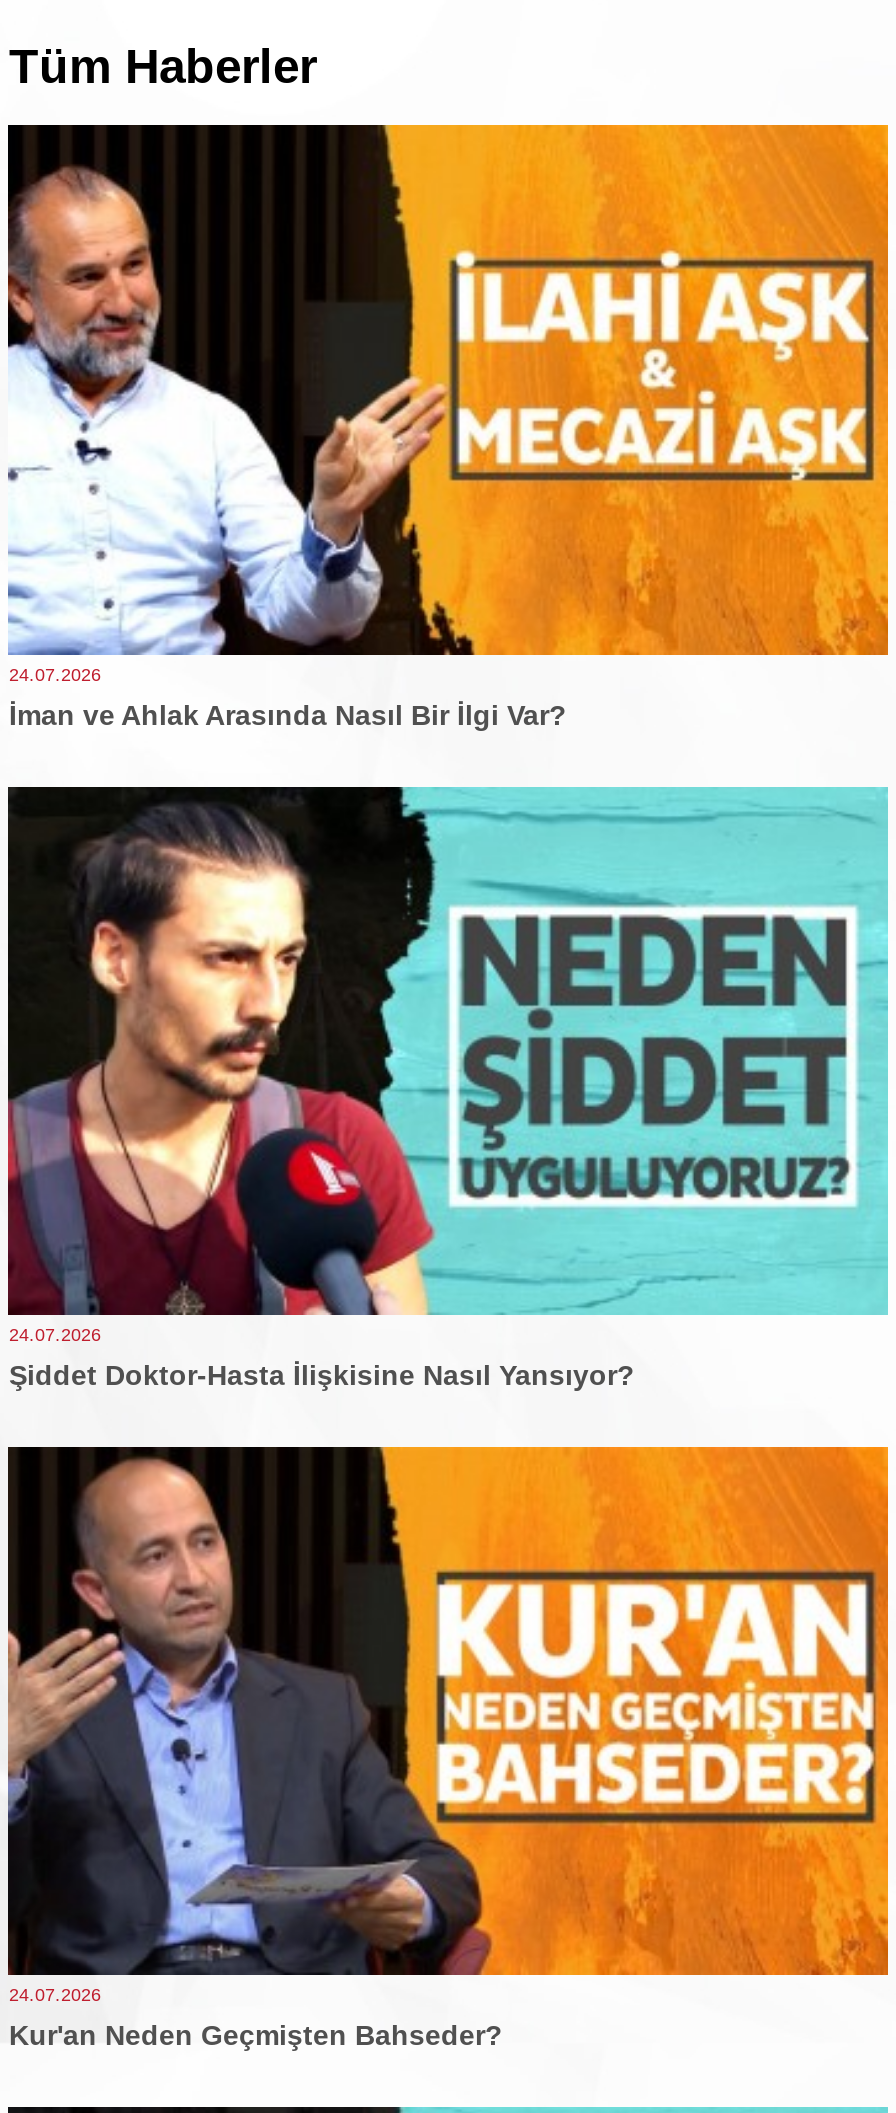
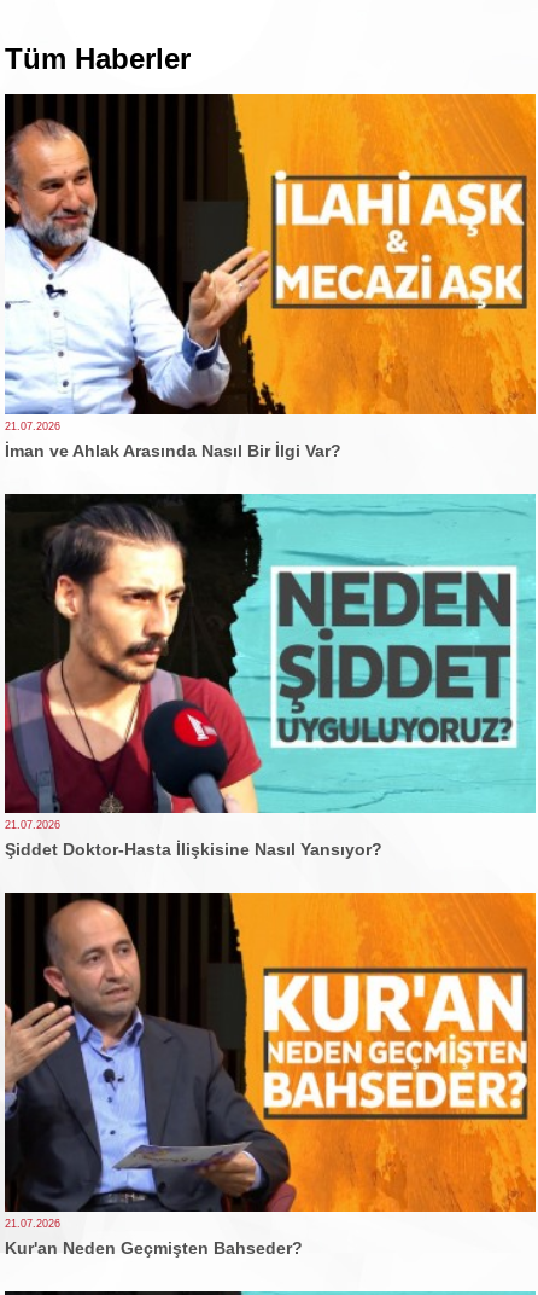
- 24.07.2026
+ 21.07.2026

- 24.07.2026
+ 21.07.2026

- 24.07.2026
+ 21.07.2026
